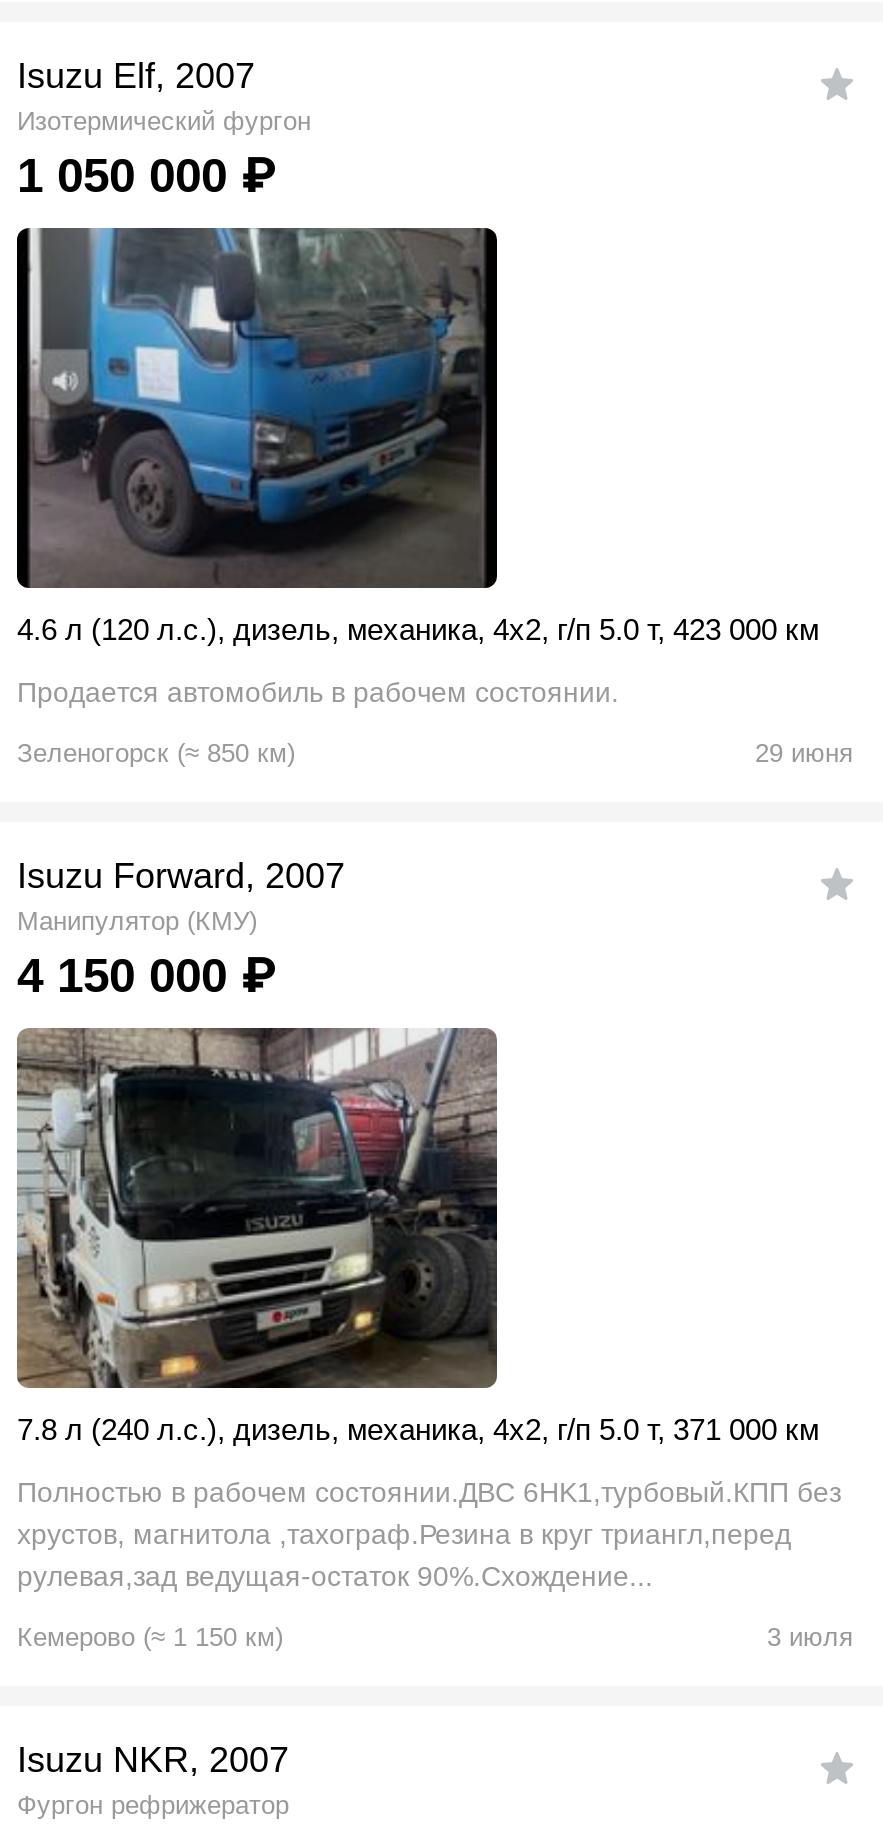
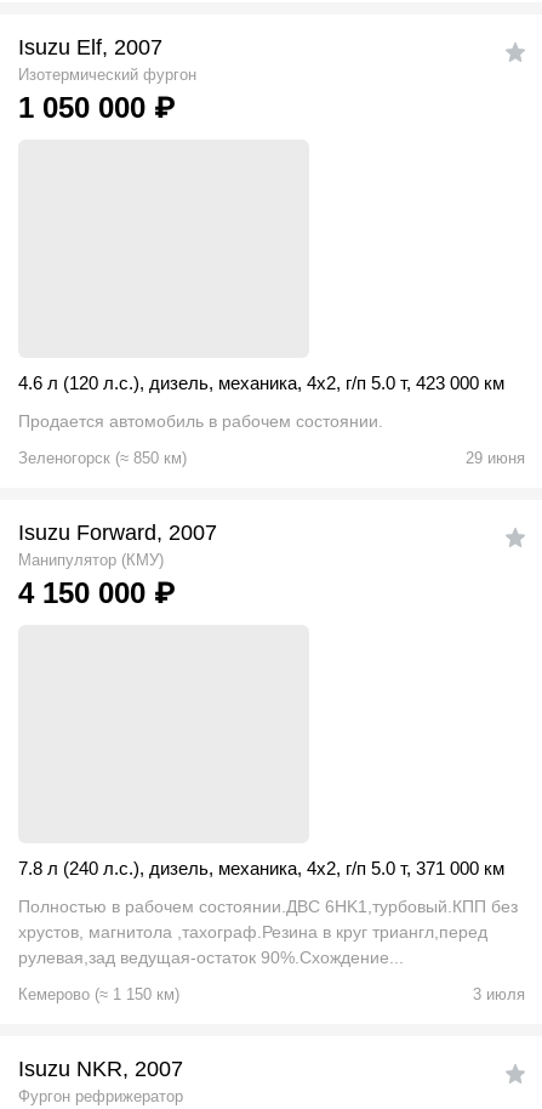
- [image]

- [image]
